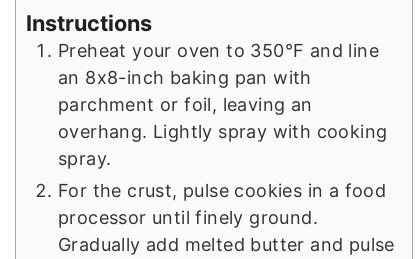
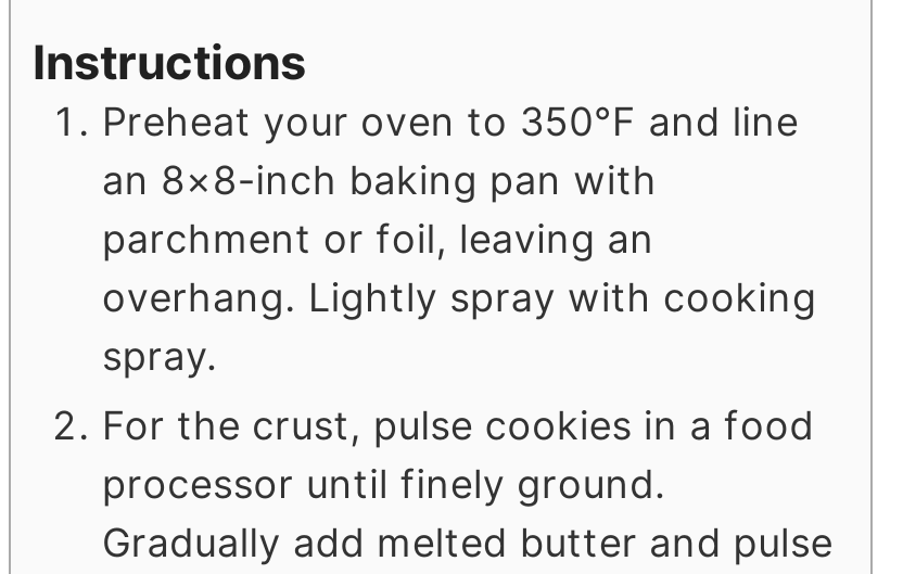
- an 8x8-inch baking pan with
+ an 8×8-inch baking pan with
